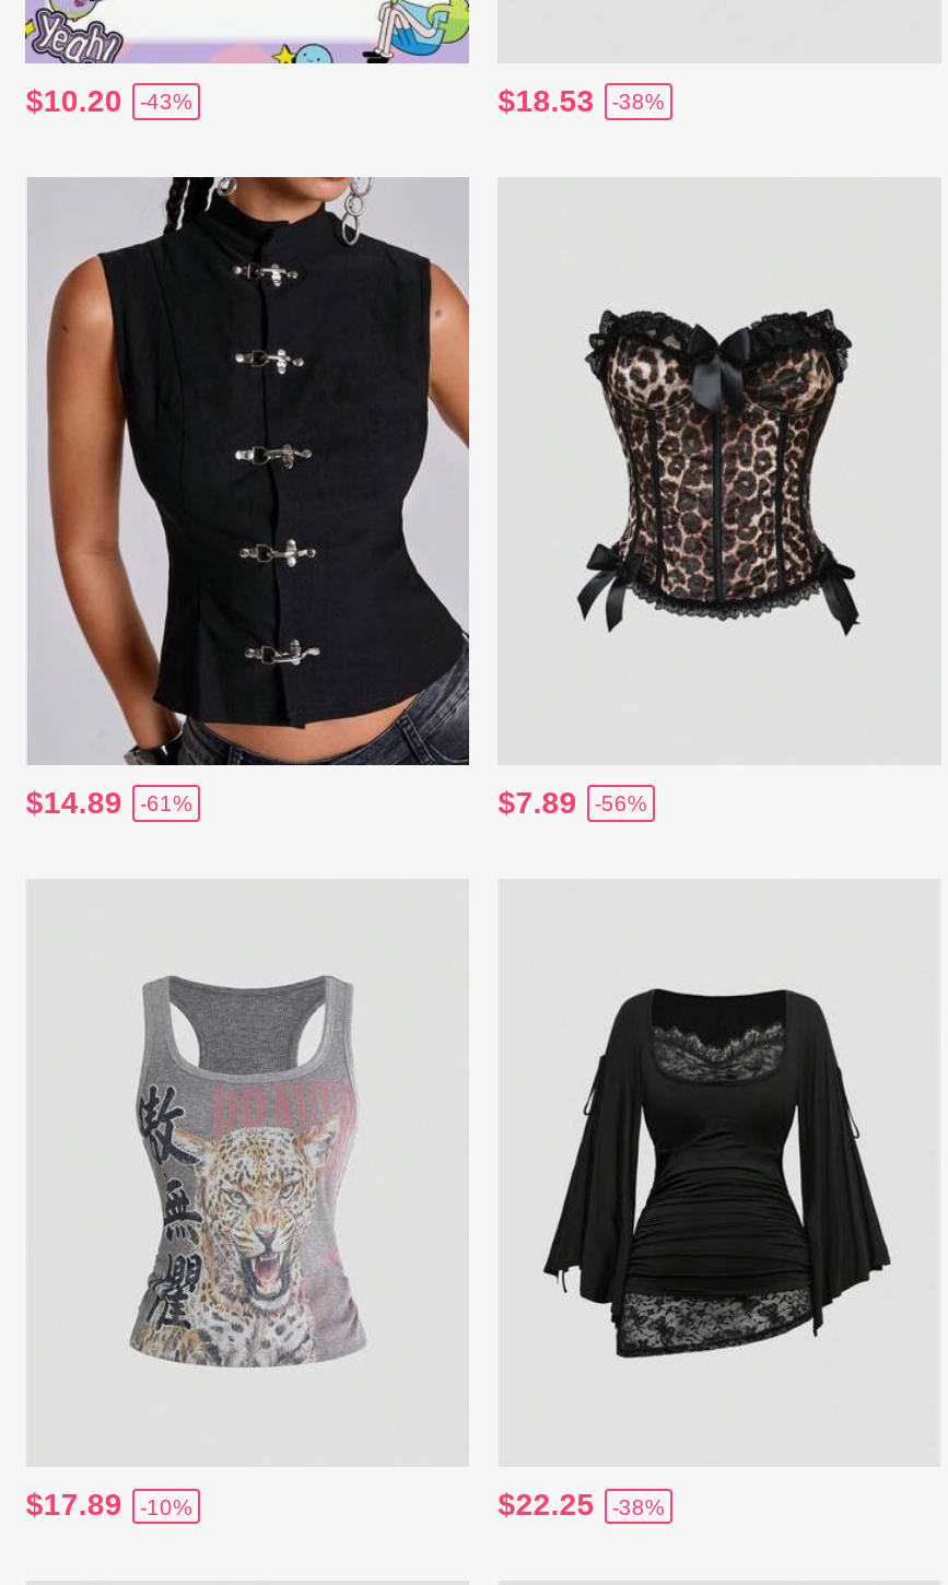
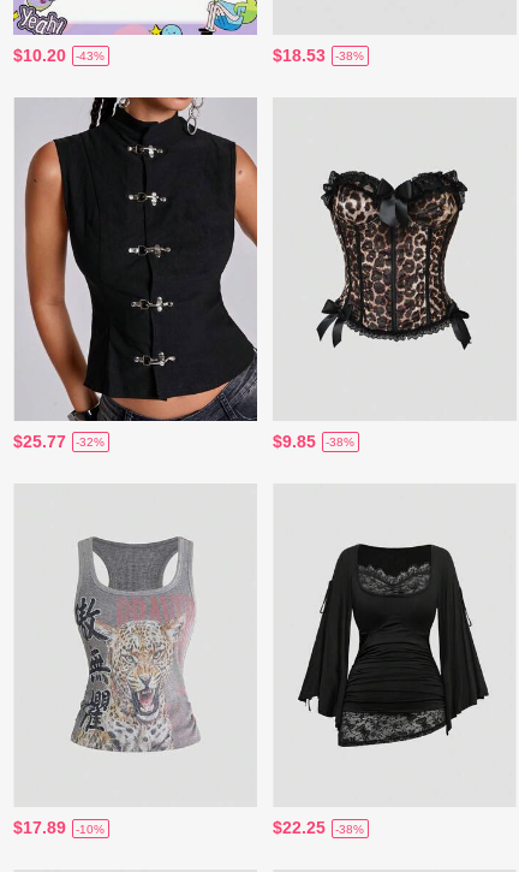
- $14.89
+ $25.77

- -61%
+ -32%

- $7.89
+ $9.85

- -56%
+ -38%
